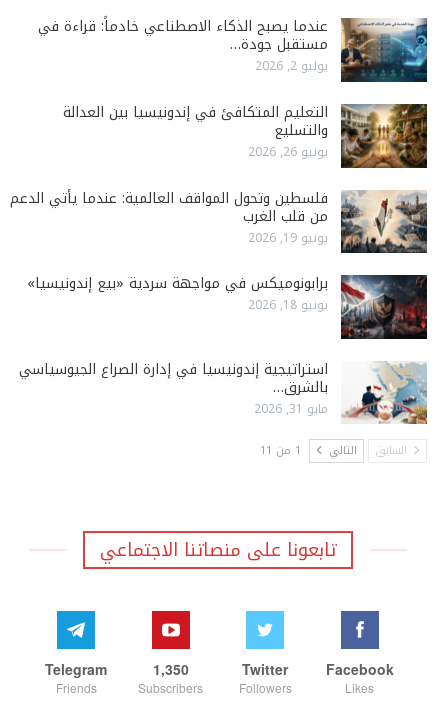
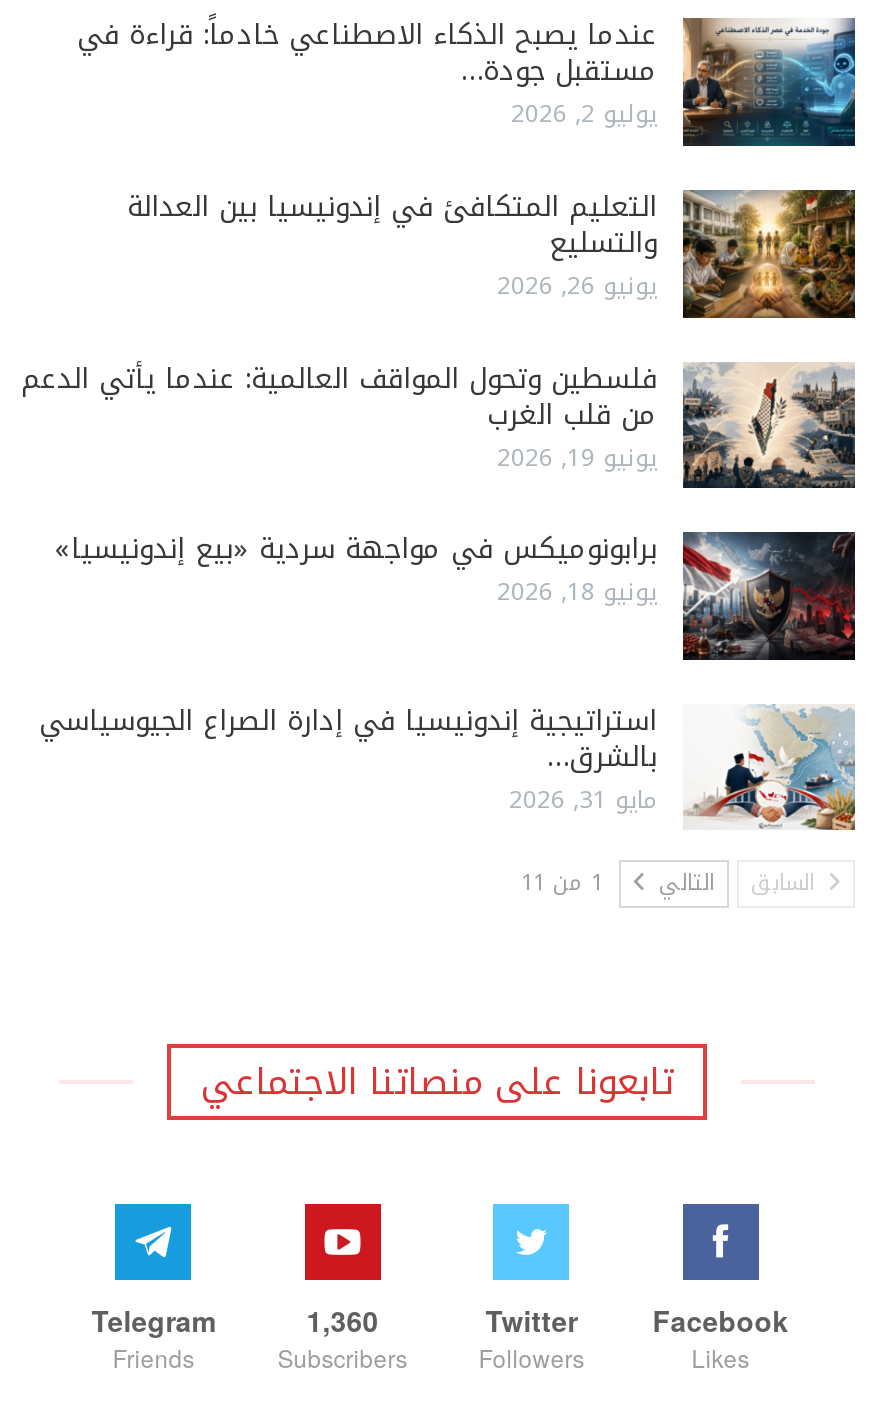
- 1,350
+ 1,360
